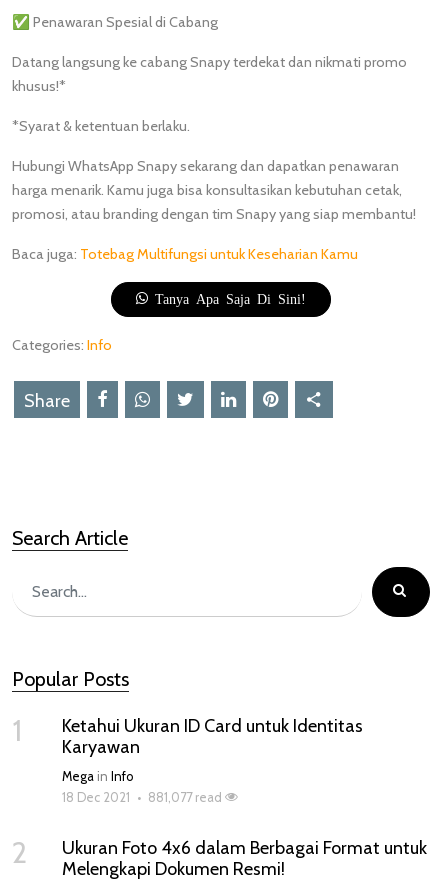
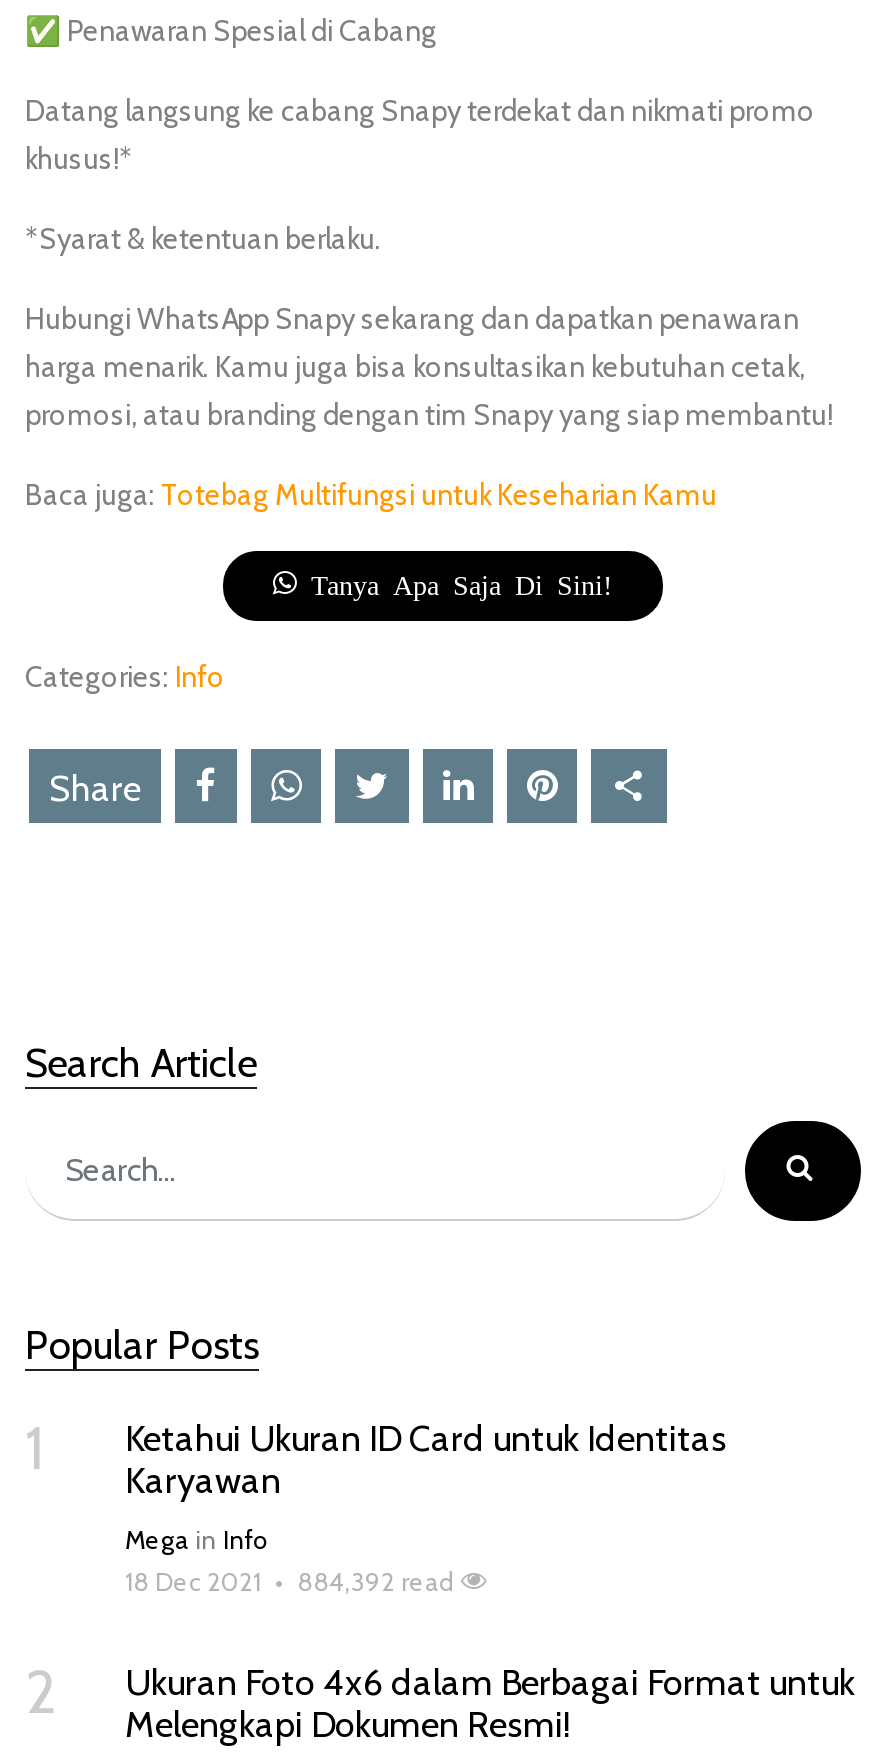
- 18 Dec 2021 • 881,077 read
+ 18 Dec 2021 • 884,392 read
